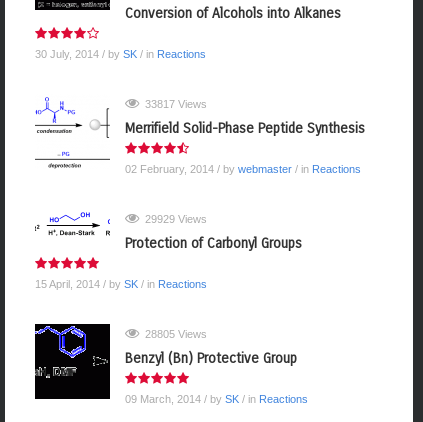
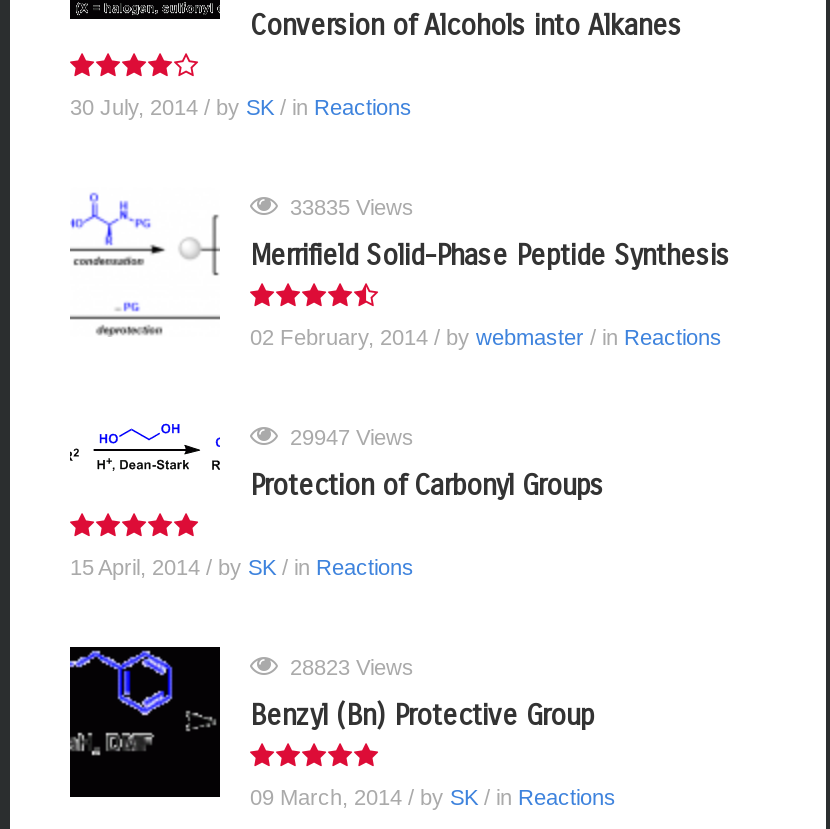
- 33817 Views
+ 33835 Views

- 29929 Views
+ 29947 Views

- 28805 Views
+ 28823 Views
